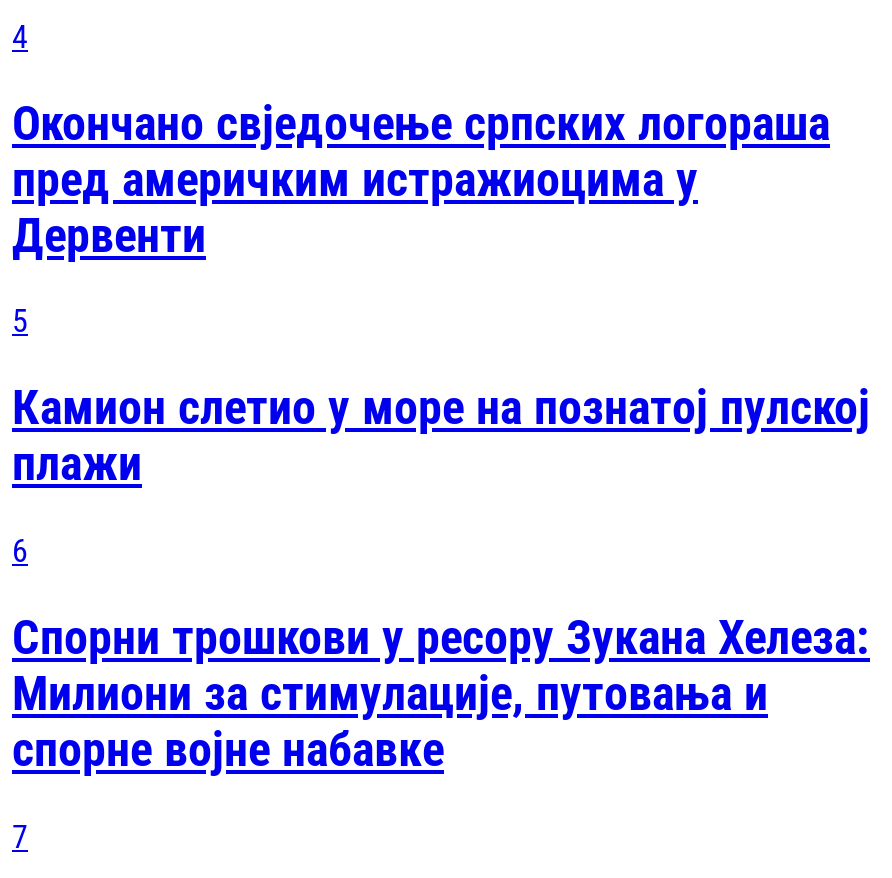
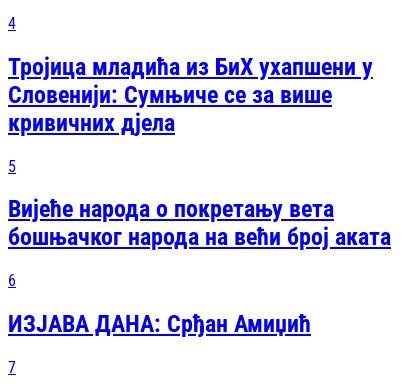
- Окончано свједочење српских логораша
- пред америчким истражиоцима у
- Дервенти
+ Тројица младића из БиХ ухапшени у
+ Словенији: Сумњиче се за више
+ кривичних дјела

- Камион слетио у море на познатој пулској
- плажи
+ Вијеће народа о покретању вета
+ бошњачког народа на већи број аката

- Спорни трошкови у ресору Зукана Хелеза:
- Милиони за стимулације, путовања и
- спорне војне набавке
+ ИЗЈАВА ДАНА: Срђан Амиџић
